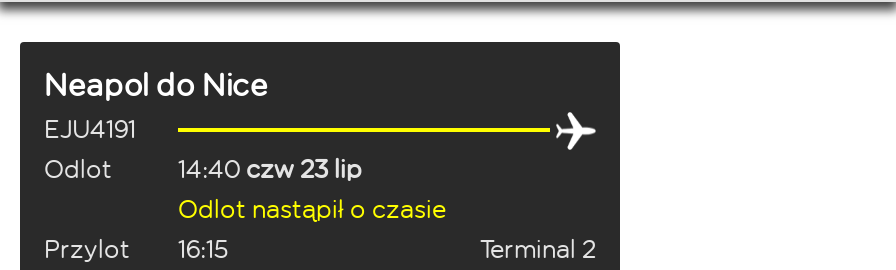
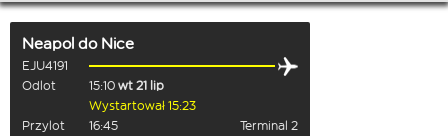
- 14:40 czw 23 lip
- Odlot nastąpił o czasie
+ 15:10 wt 21 lip
+ Wystartował 15:23

- Przylot 16:15
+ Przylot 16:45
